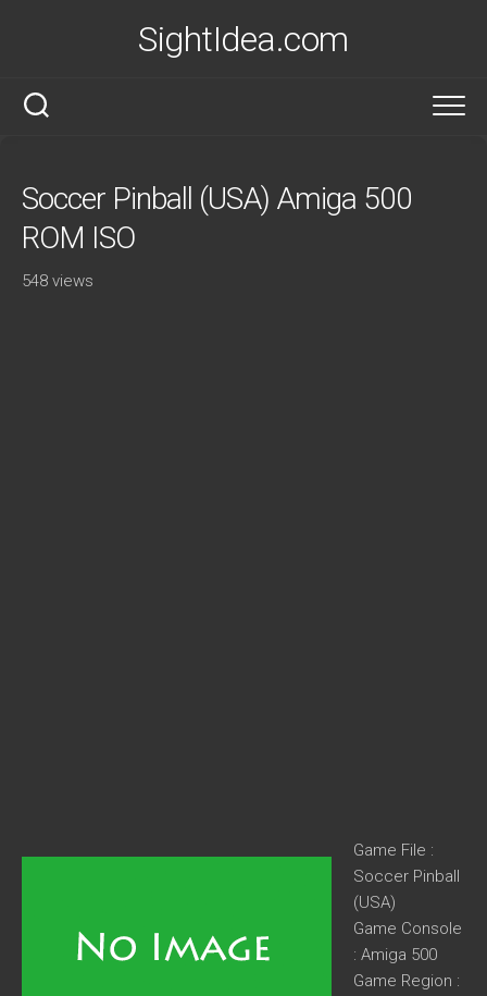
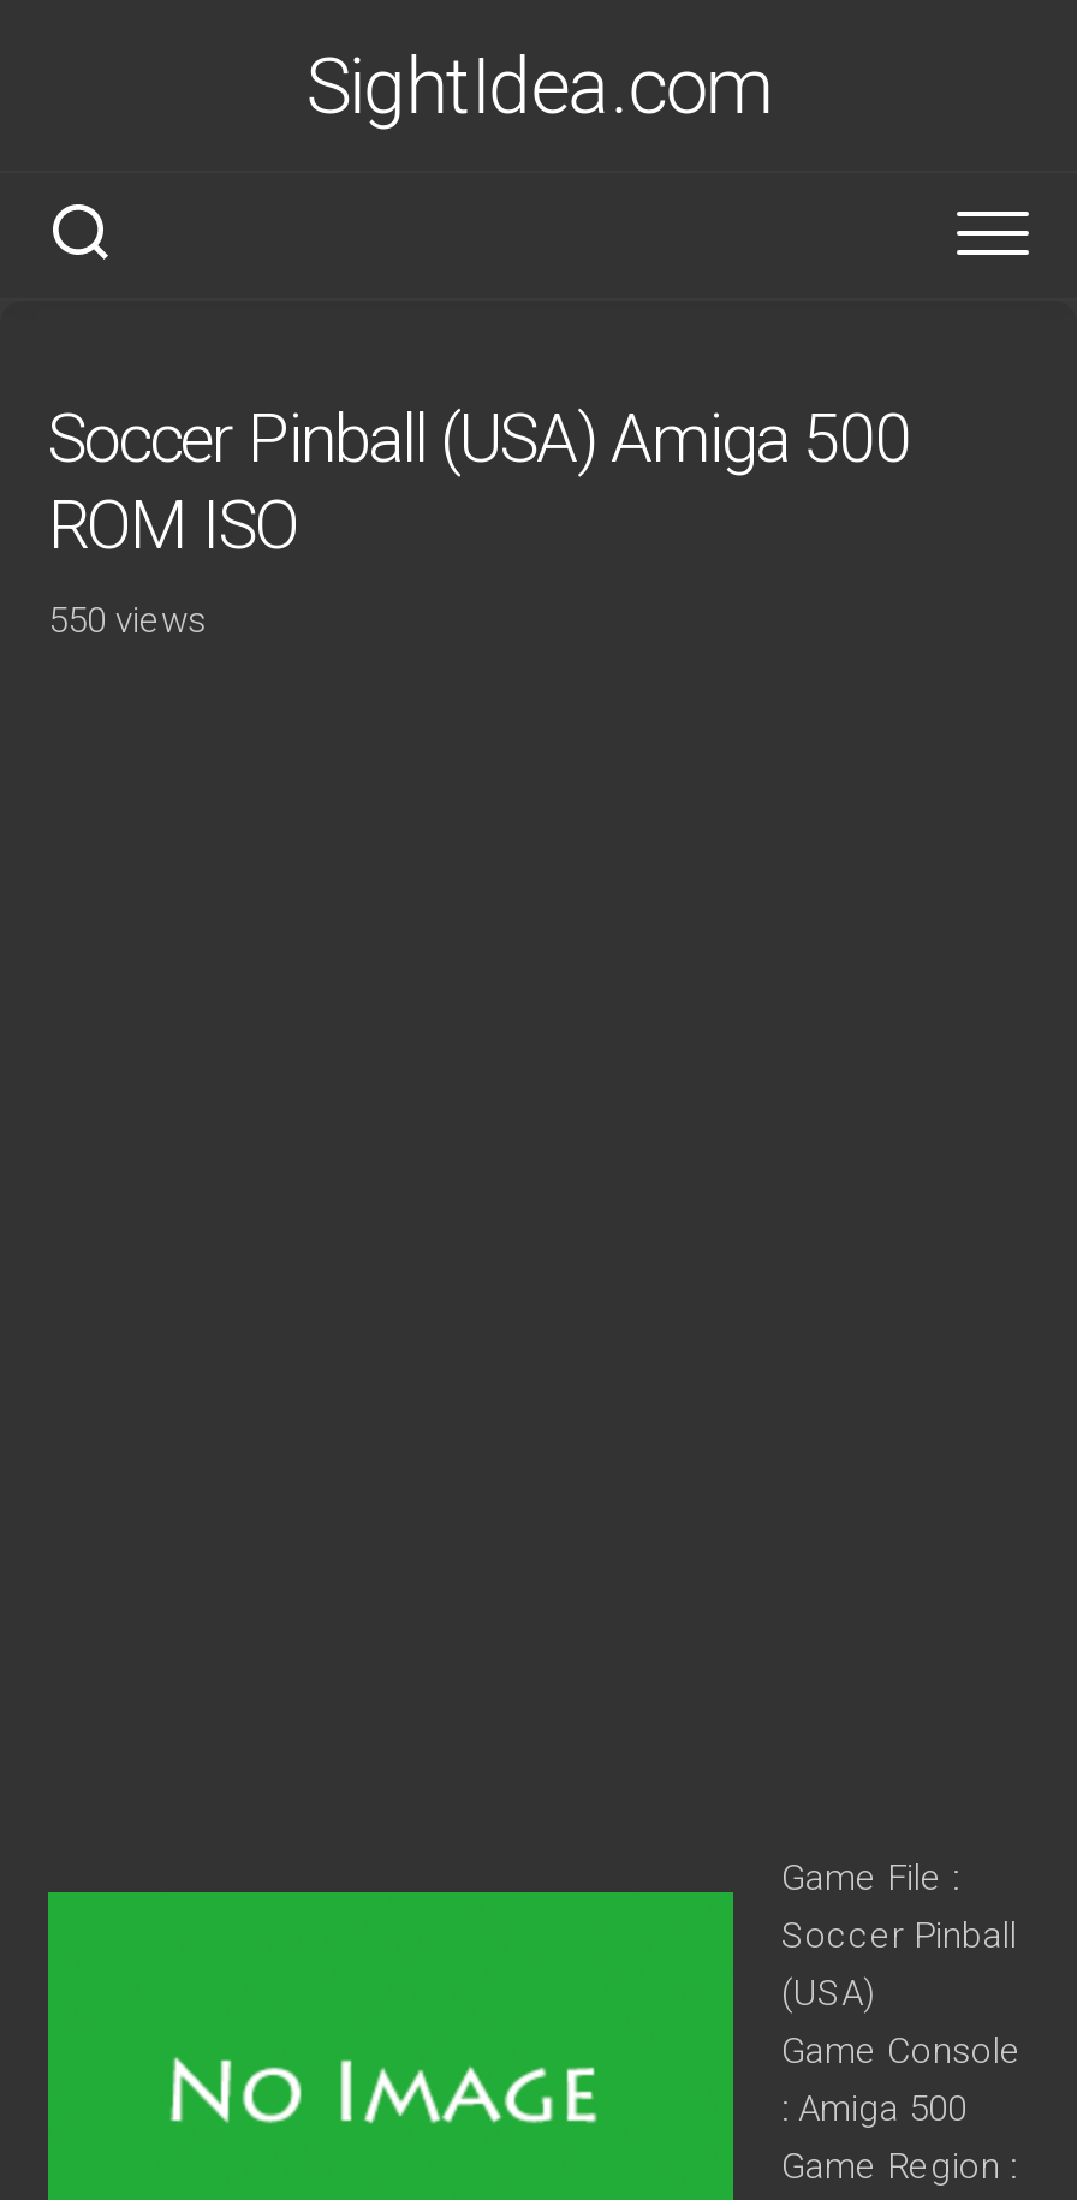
- 548 views
+ 550 views
